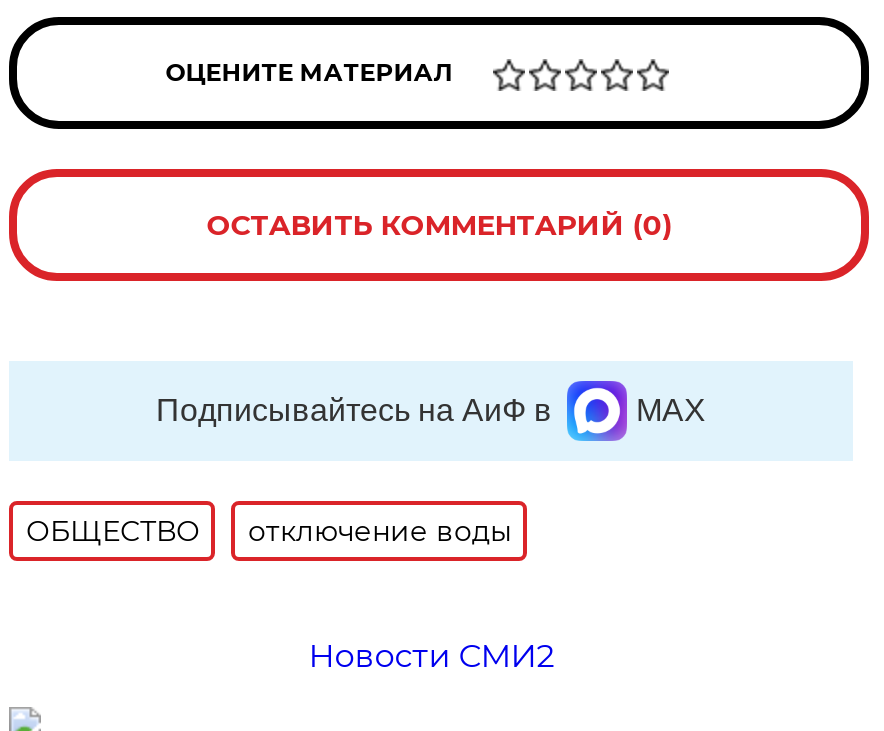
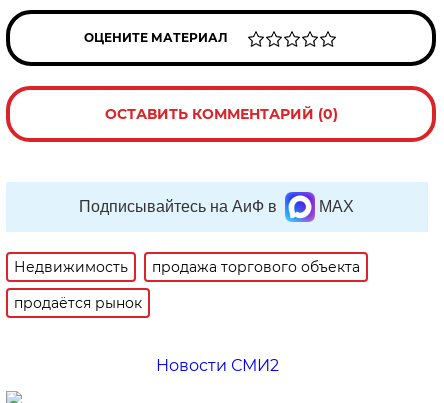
- ОБЩЕСТВО
- отключение воды
+ Недвижимость
+ продажа торгового объекта
+ продаётся рынок
